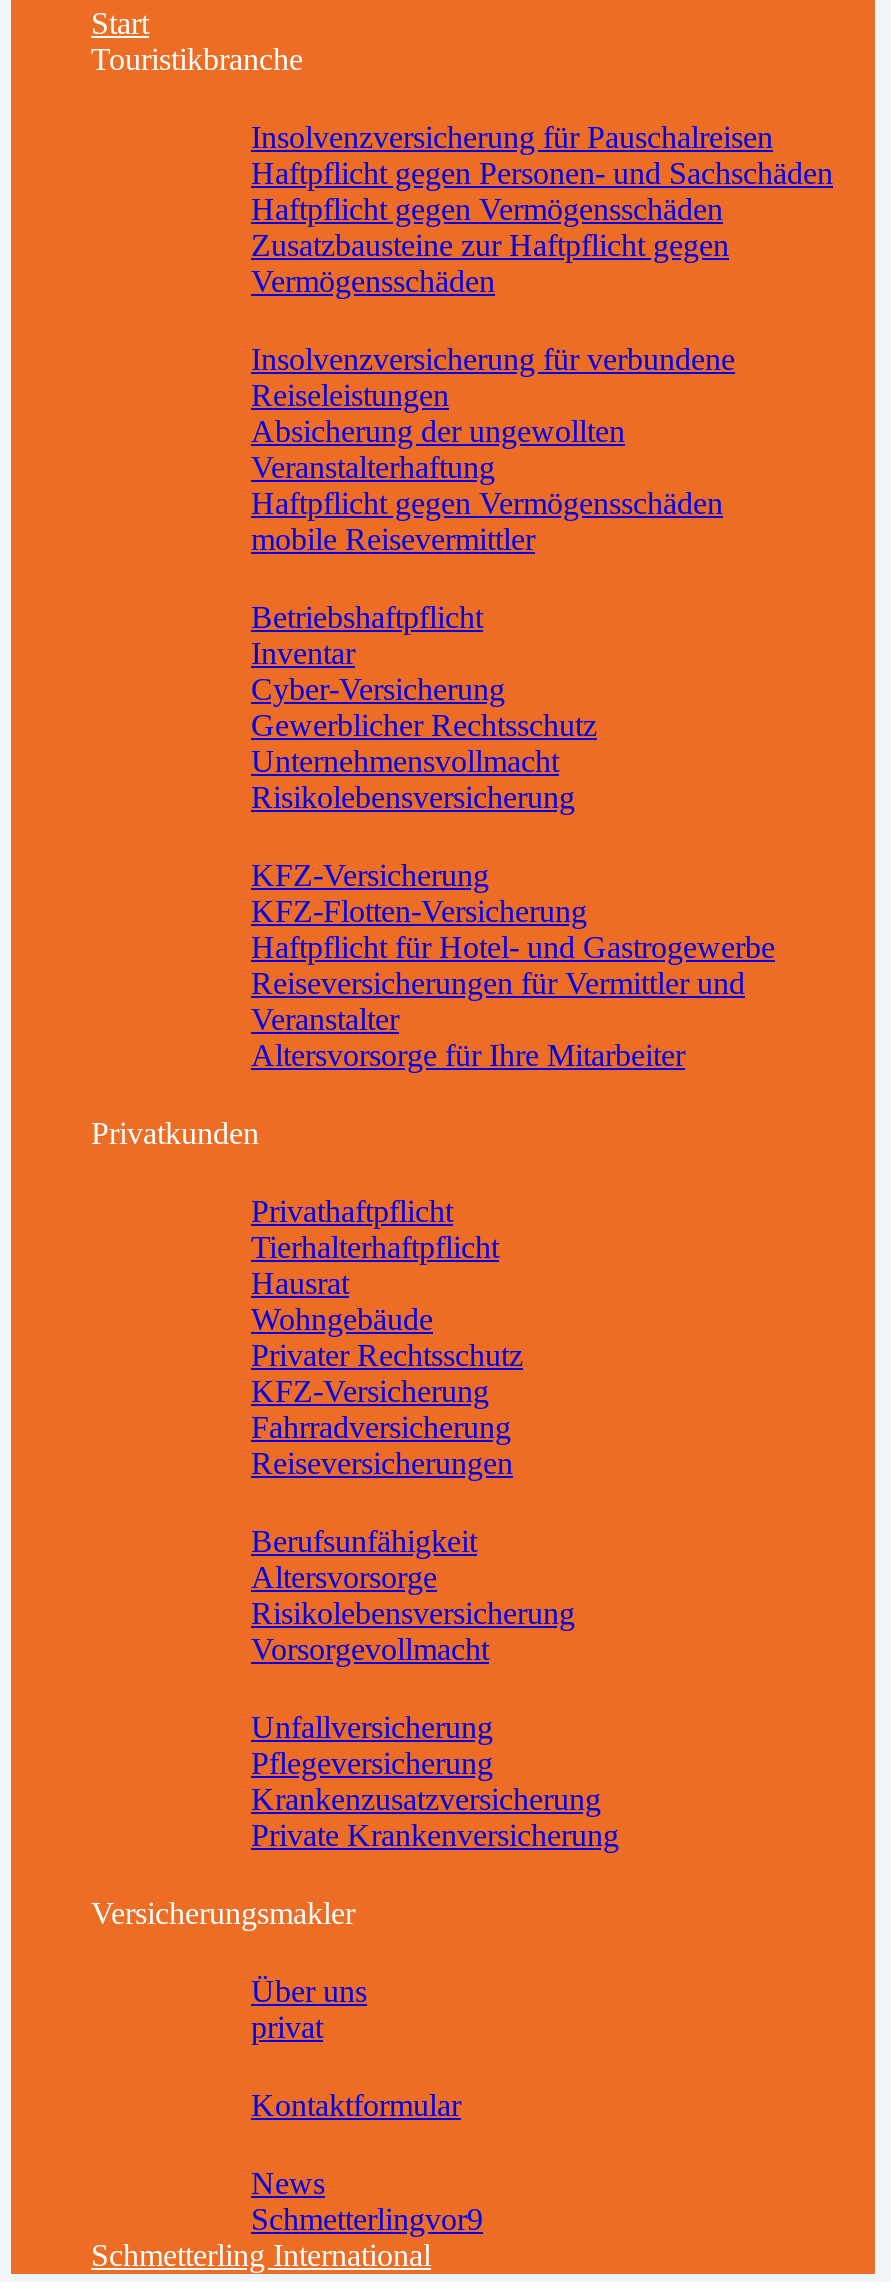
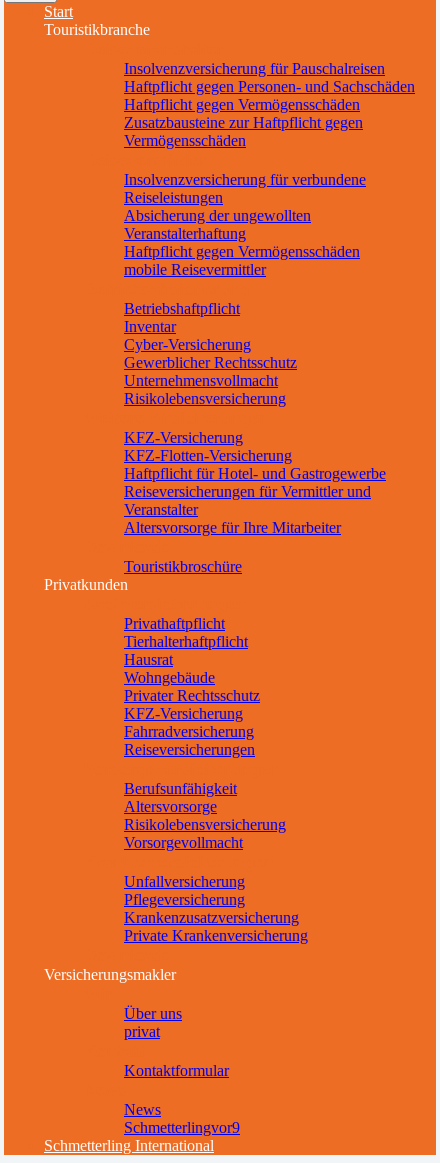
+ Touristikbroschüre
